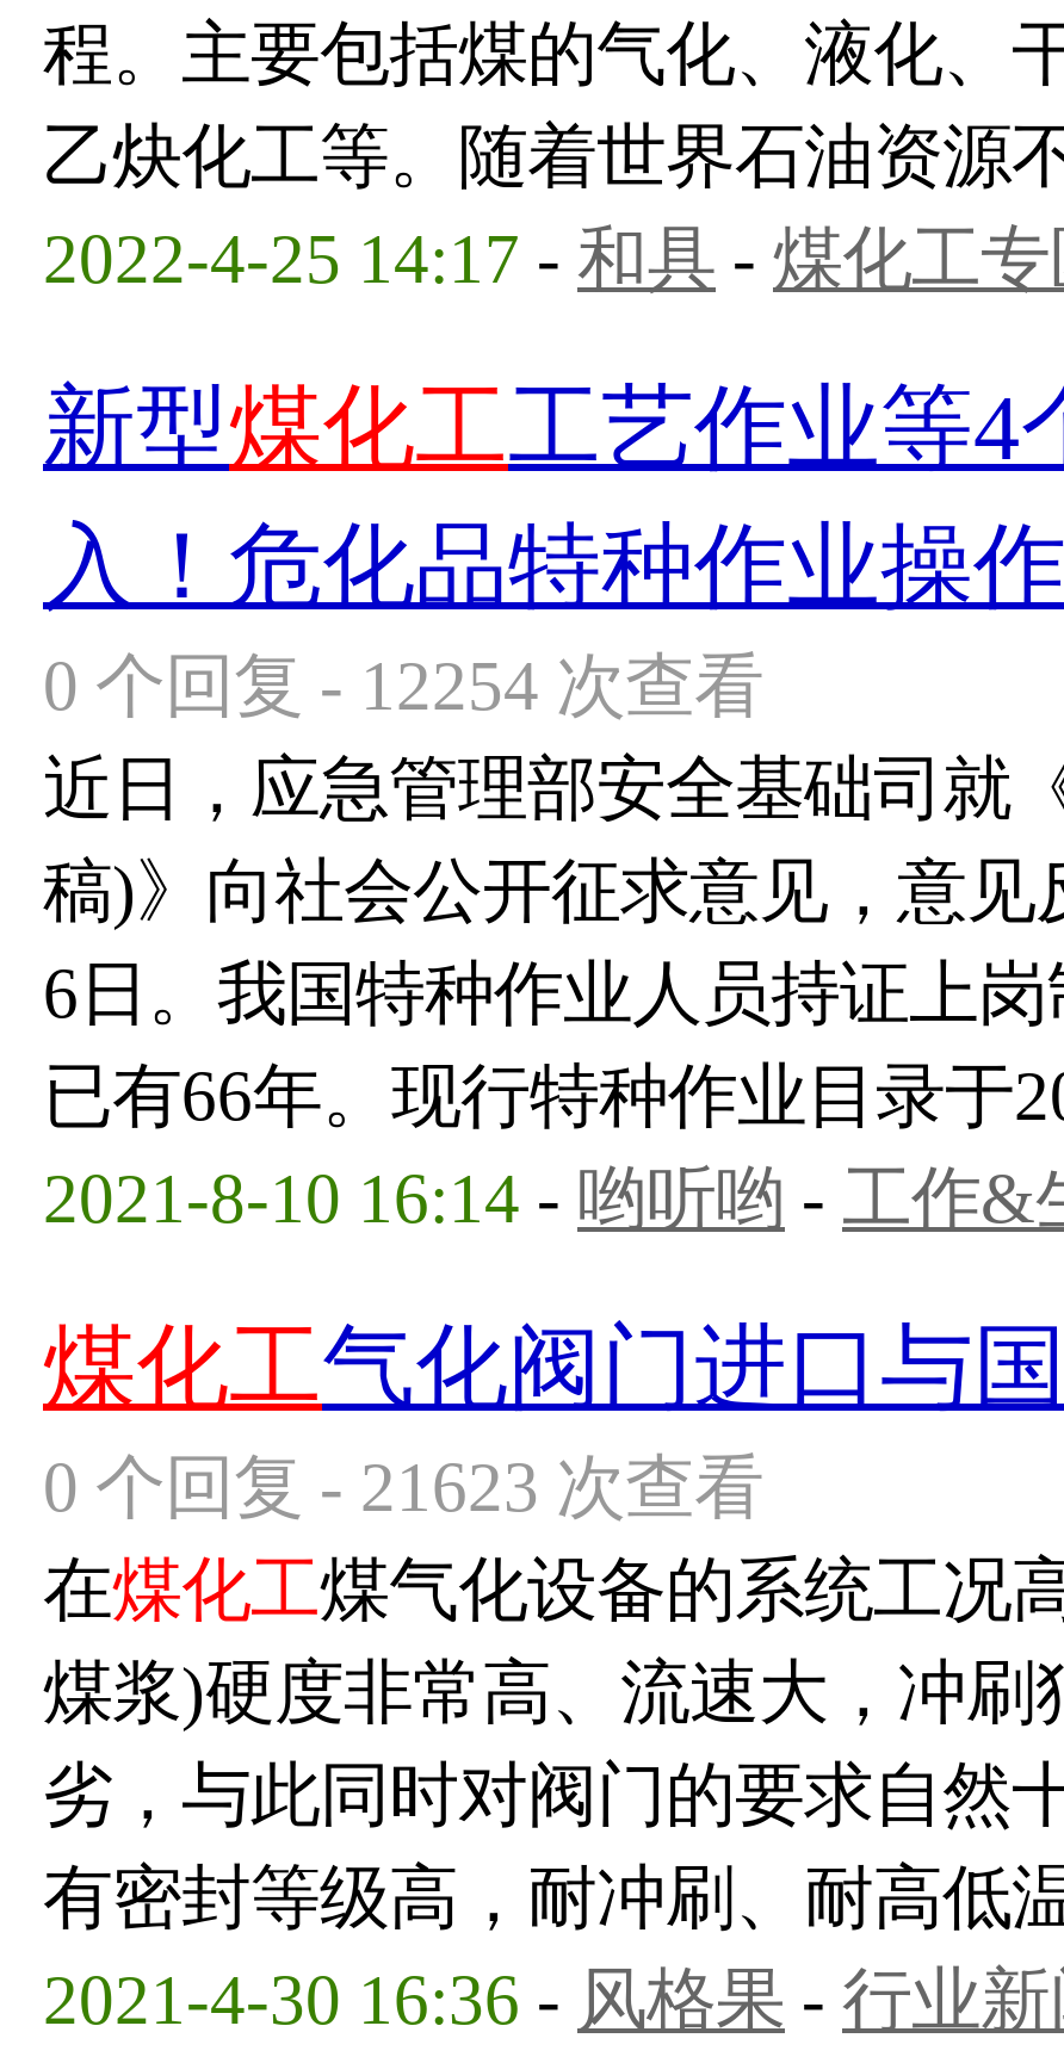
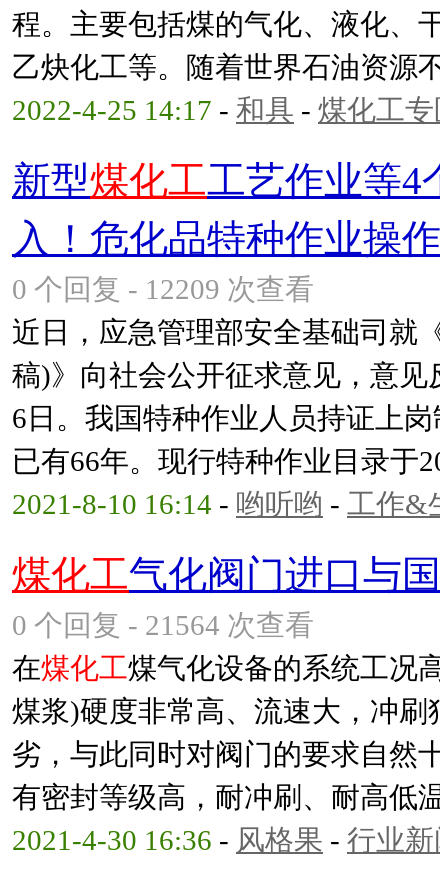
- 0 个回复 - 12254 次查看
+ 0 个回复 - 12209 次查看

- 0 个回复 - 21623 次查看
+ 0 个回复 - 21564 次查看
